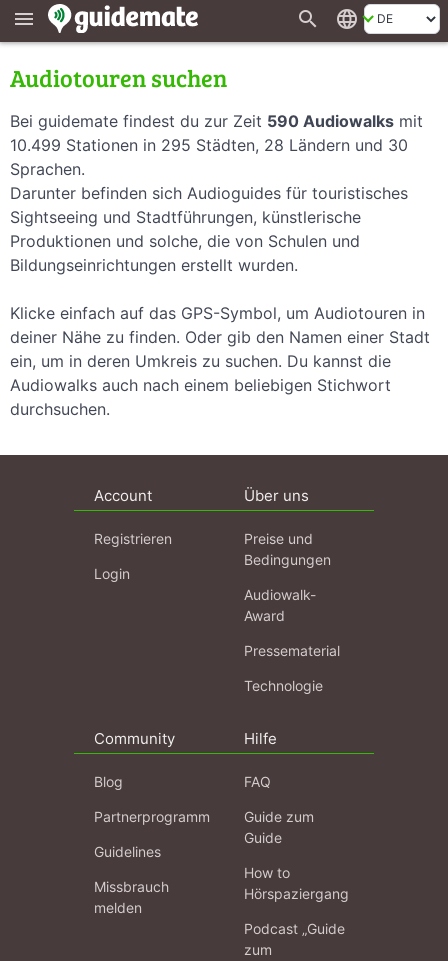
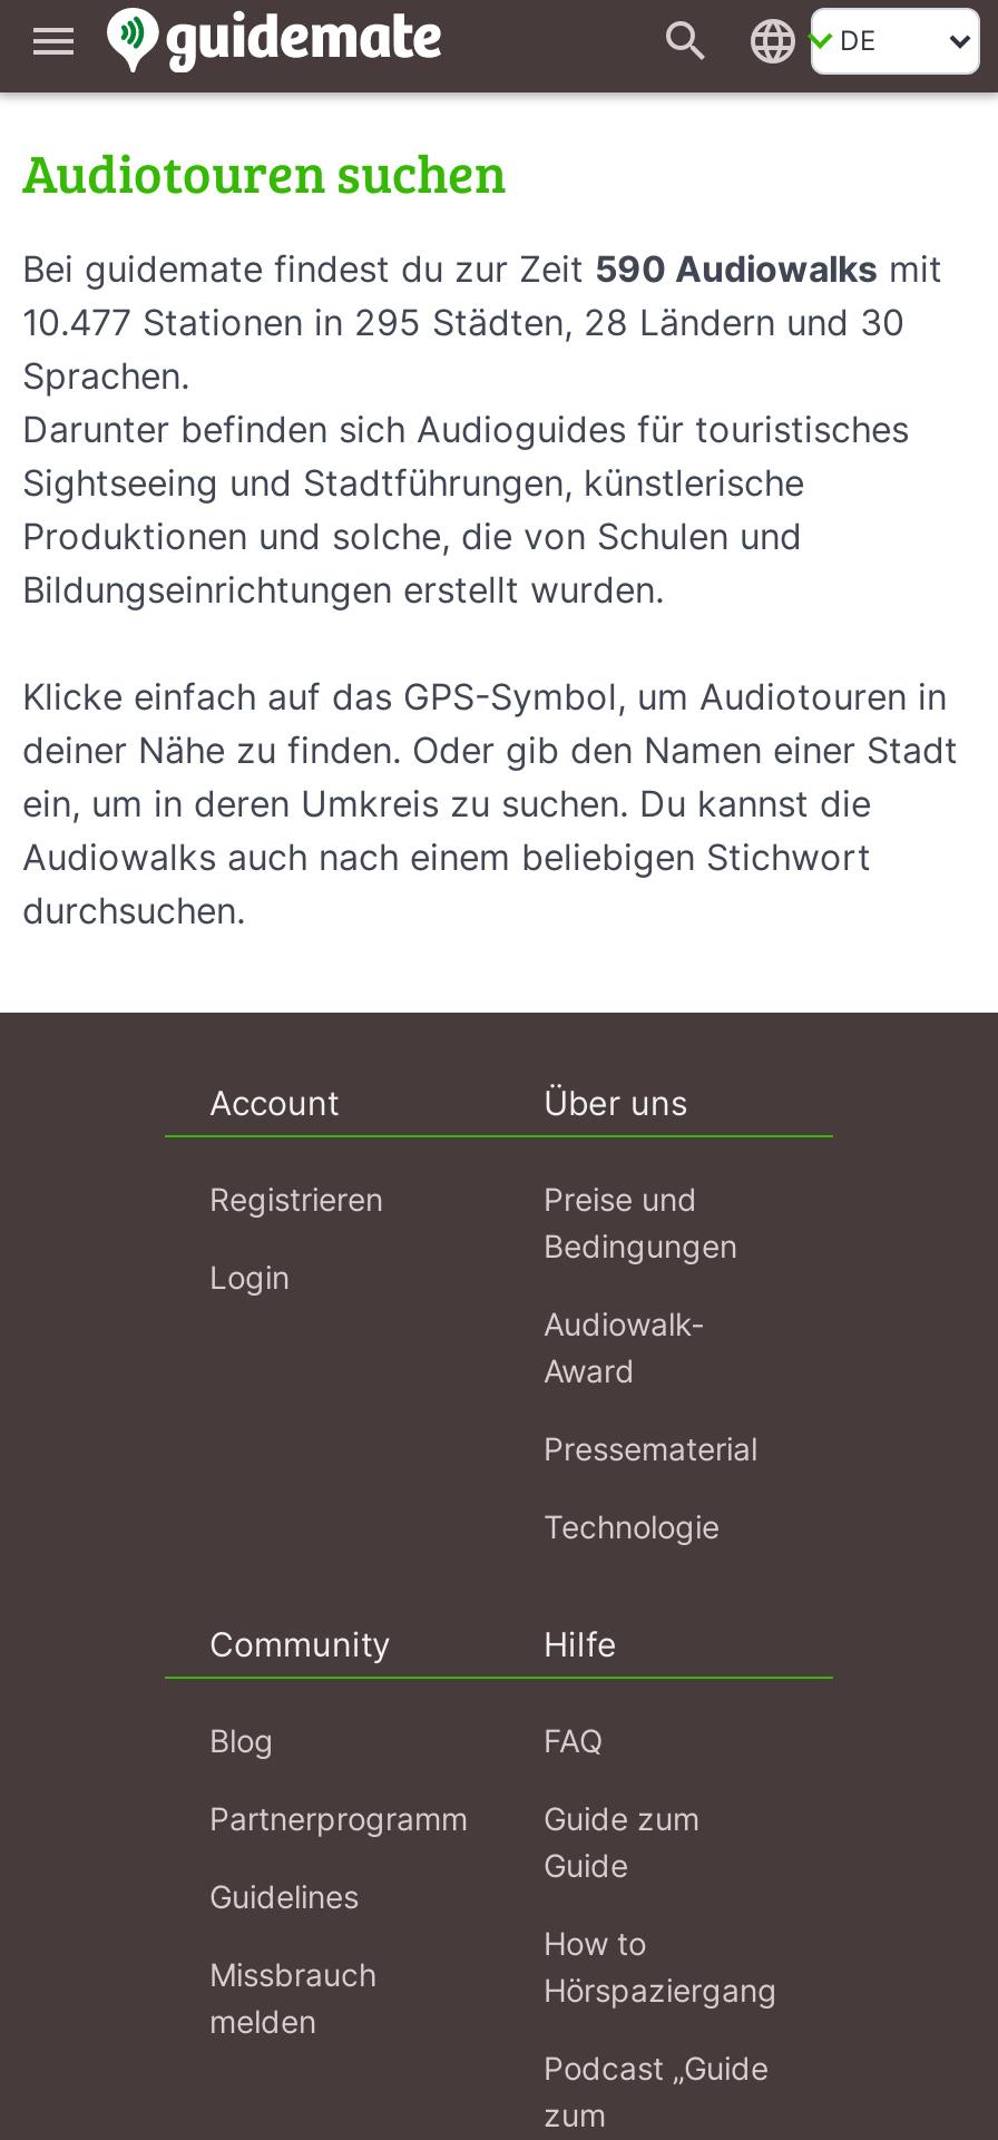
- 10.499 Stationen in 295 Städten, 28 Ländern und 30
+ 10.477 Stationen in 295 Städten, 28 Ländern und 30
